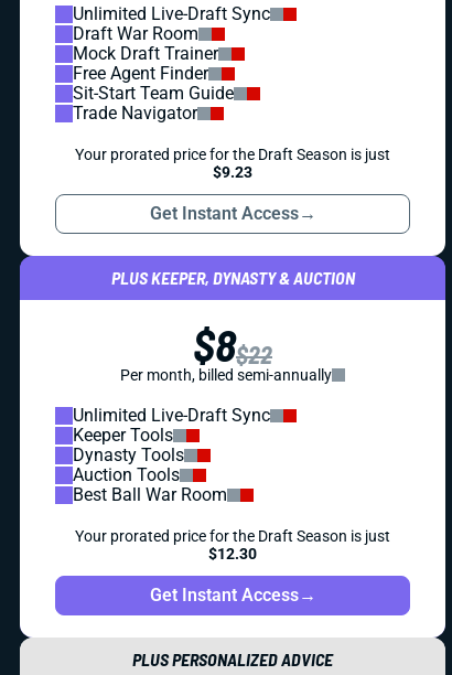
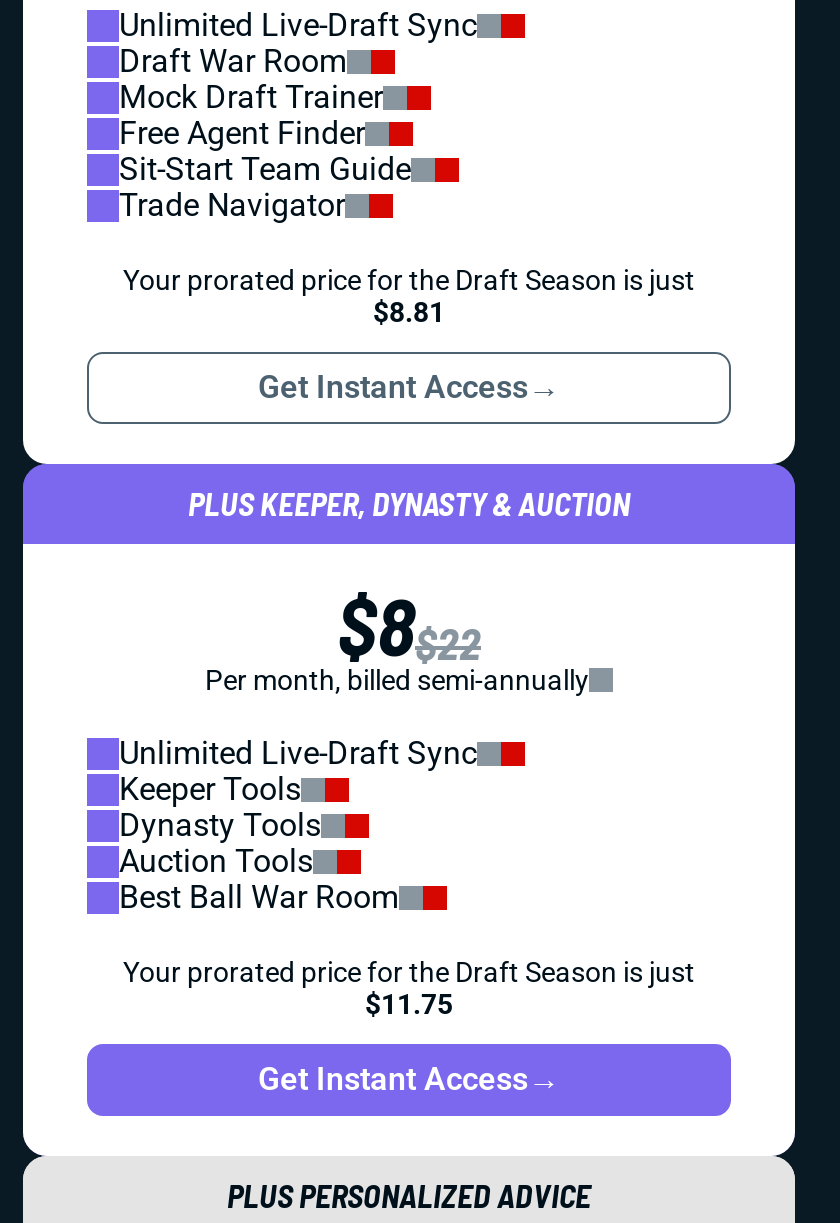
- $9.23
+ $8.81

- $12.30
+ $11.75
